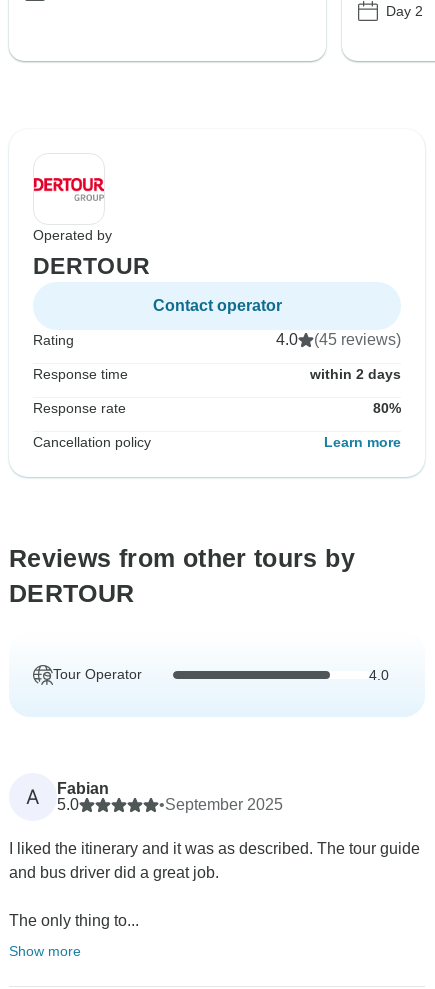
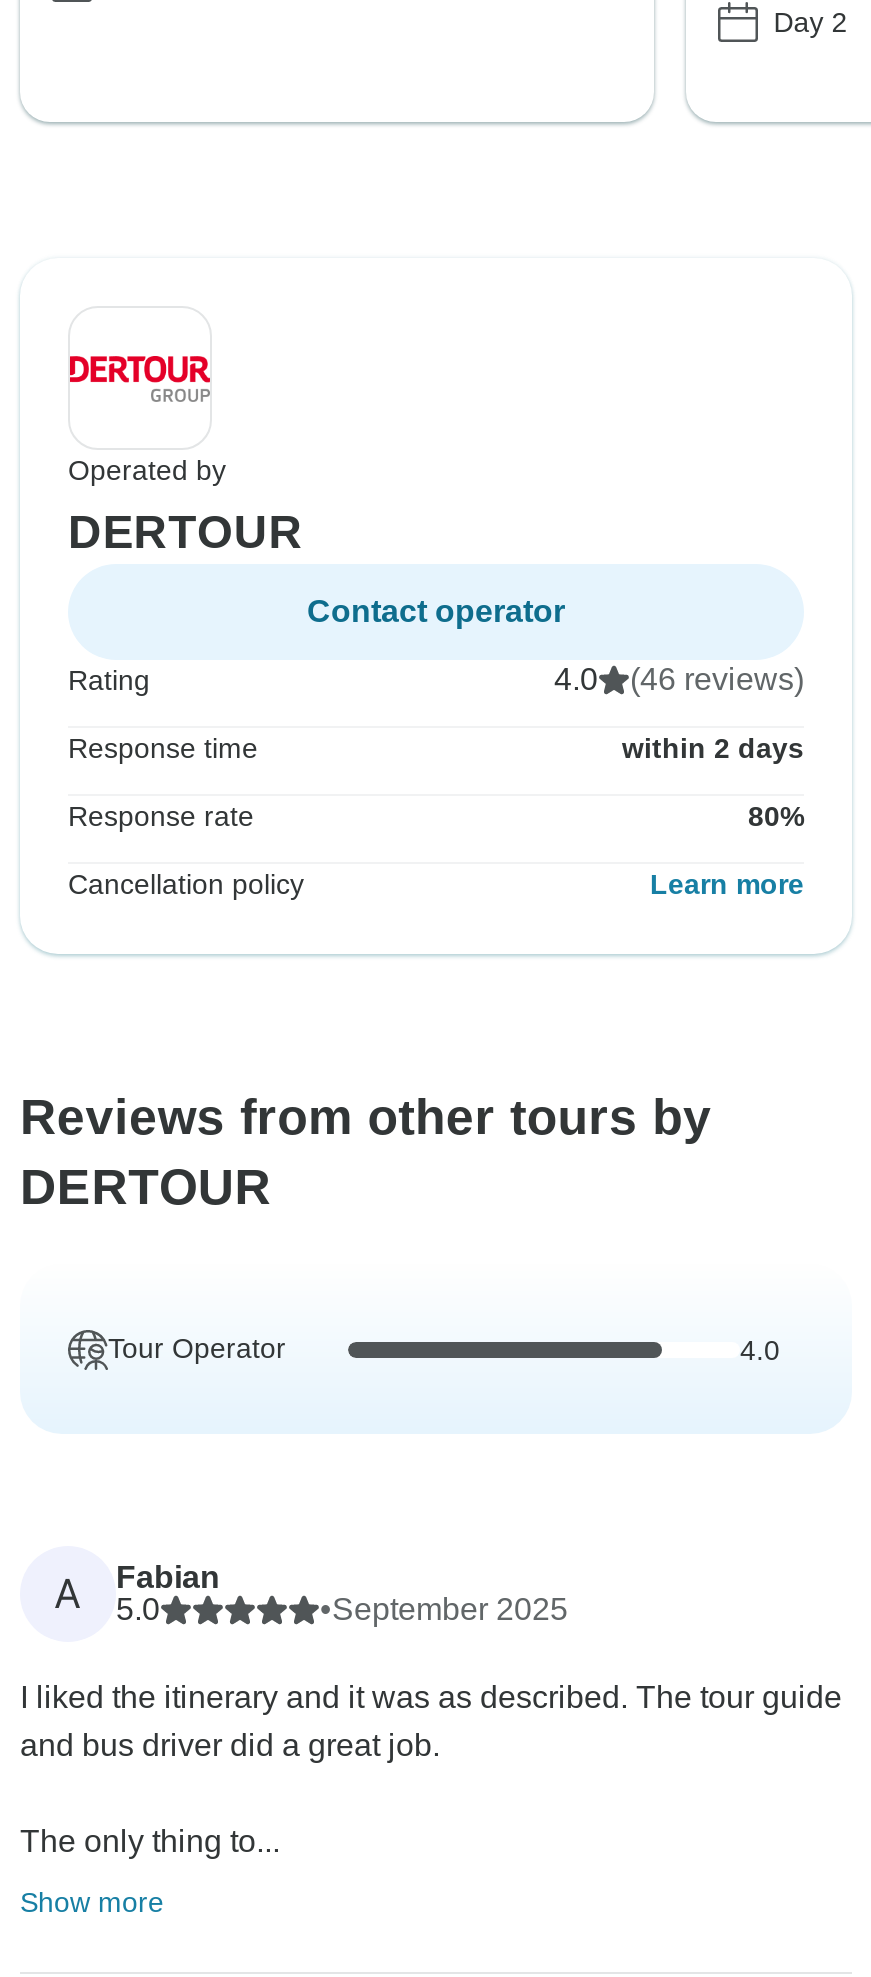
- 4.0 (45 reviews)
+ 4.0 (46 reviews)
